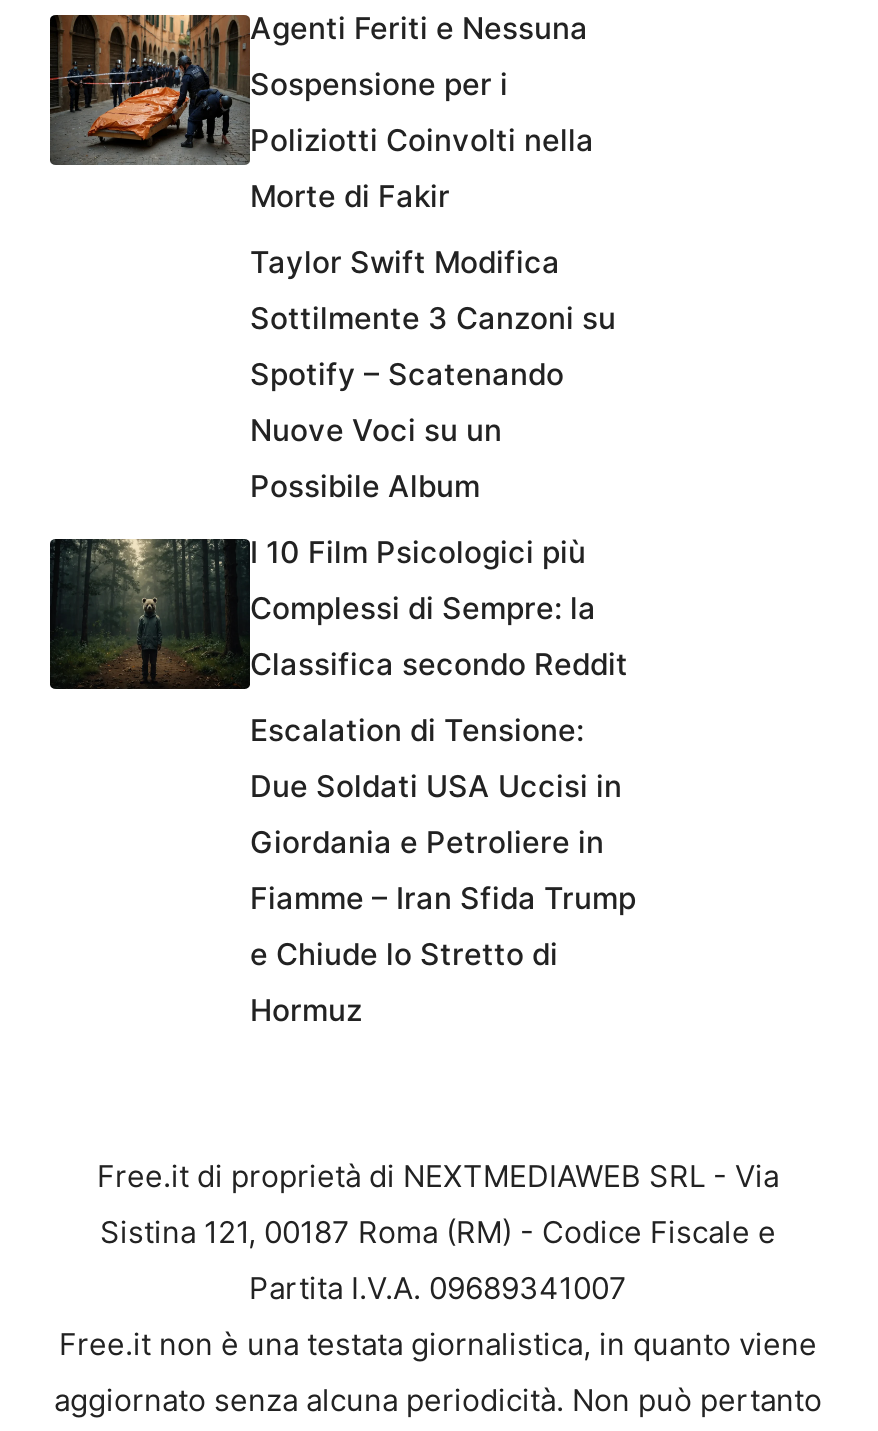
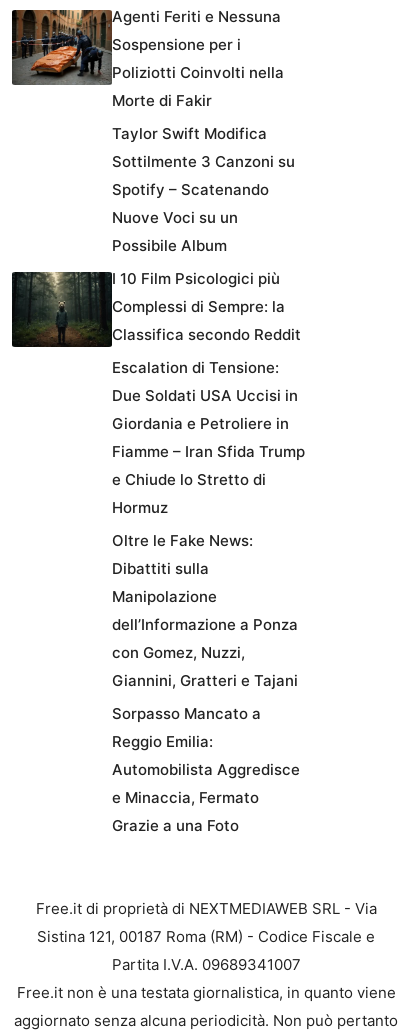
+ Oltre le Fake News:
+ Dibattiti sulla
+ Manipolazione
+ dell’Informazione a Ponza
+ con Gomez, Nuzzi,
+ Giannini, Gratteri e Tajani
+ Sorpasso Mancato a
+ Reggio Emilia:
+ Automobilista Aggredisce
+ e Minaccia, Fermato
+ Grazie a una Foto
